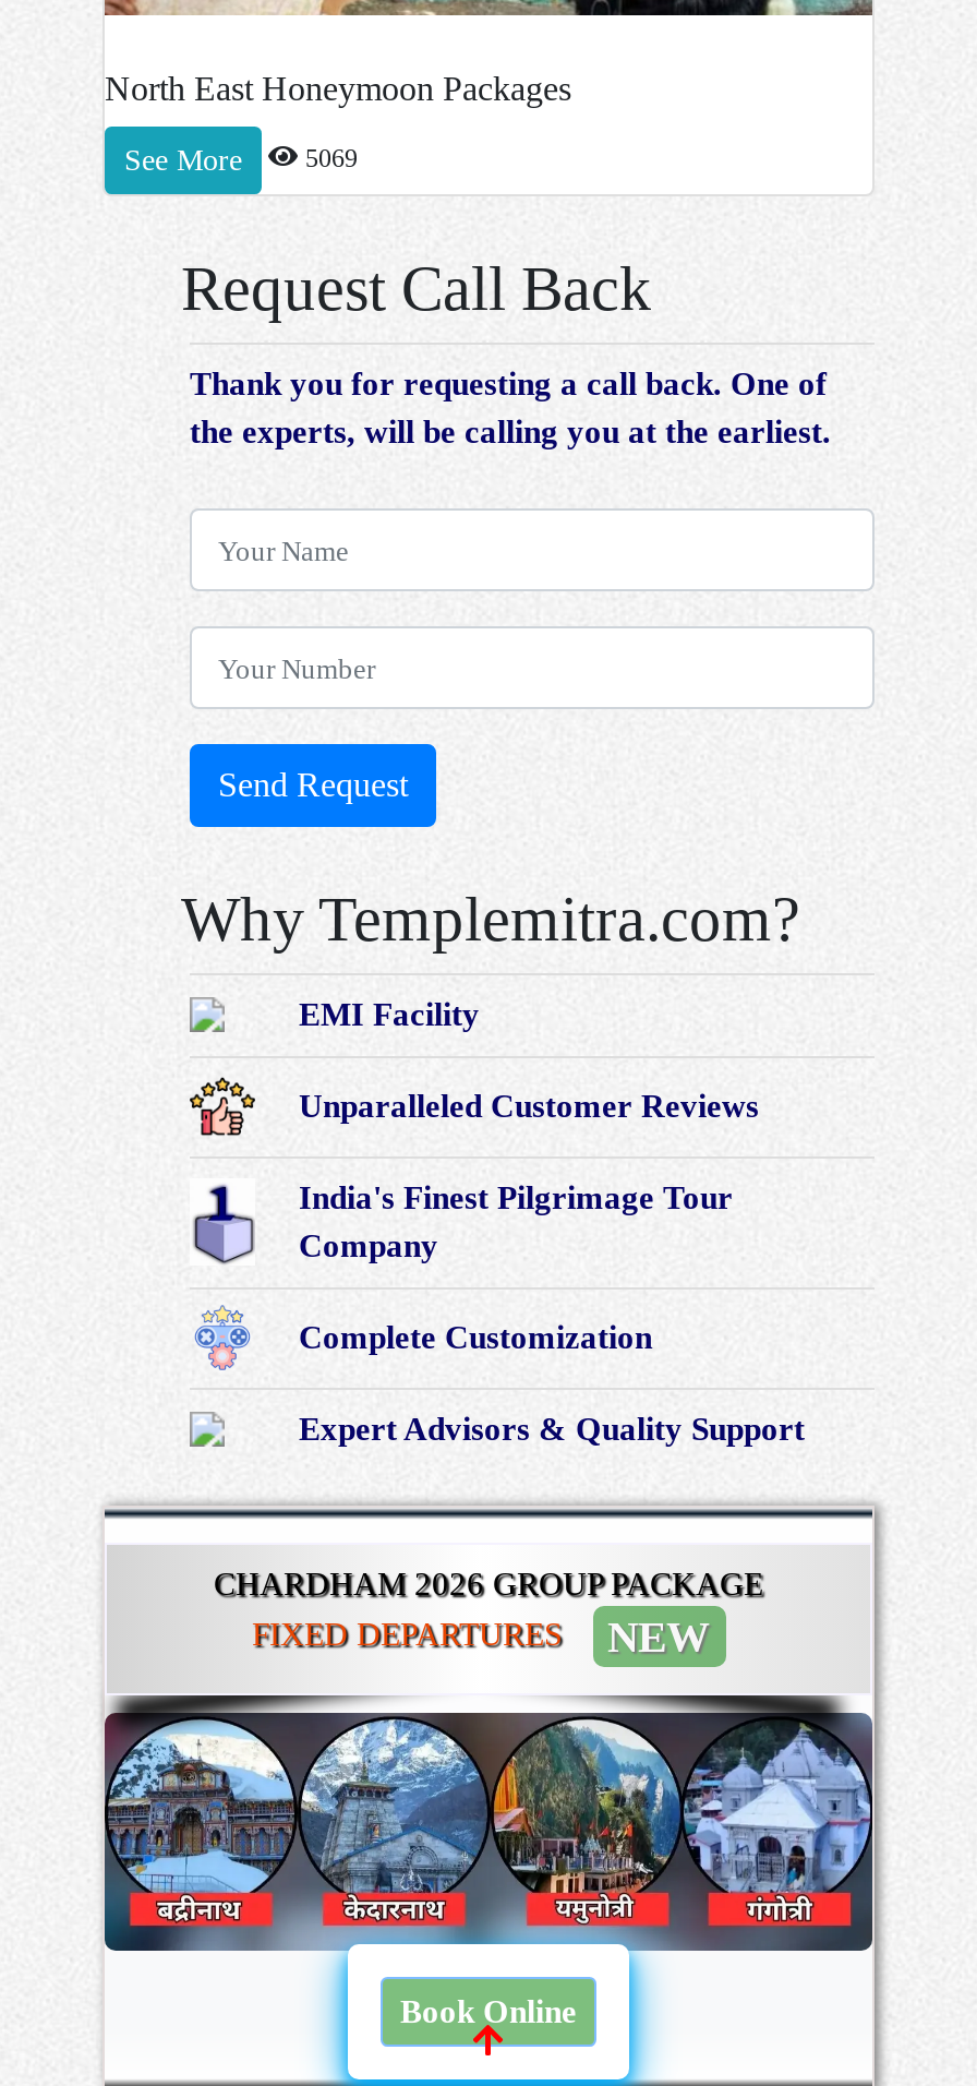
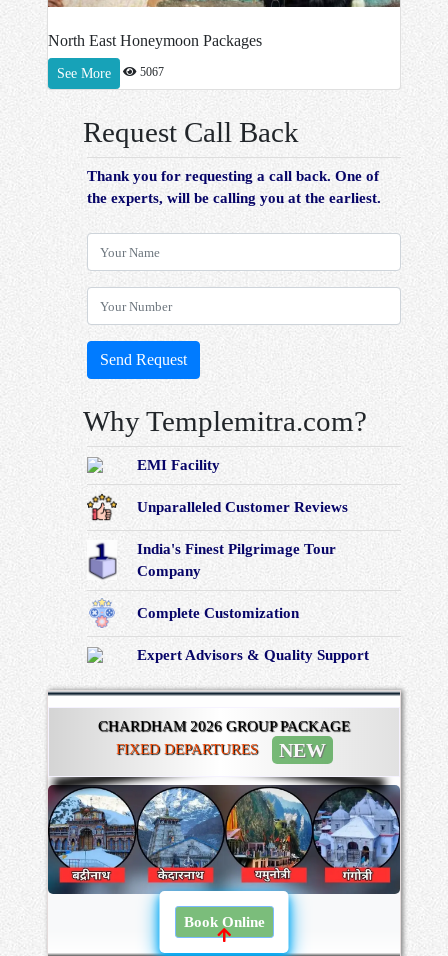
- See More 5069
+ See More 5067
